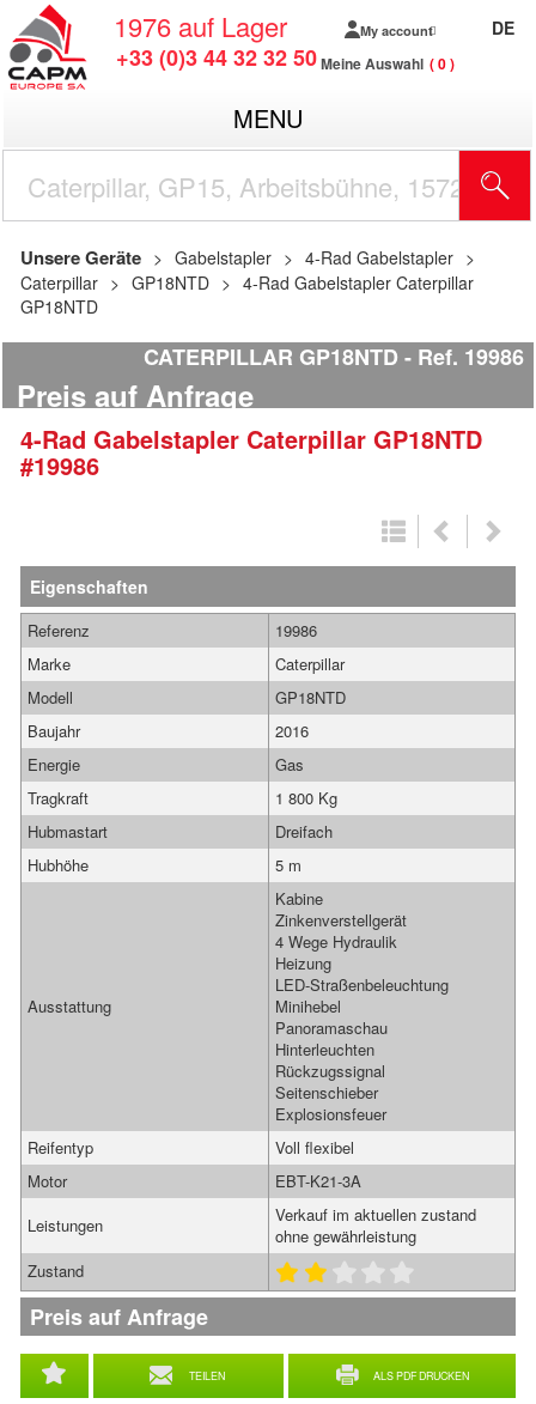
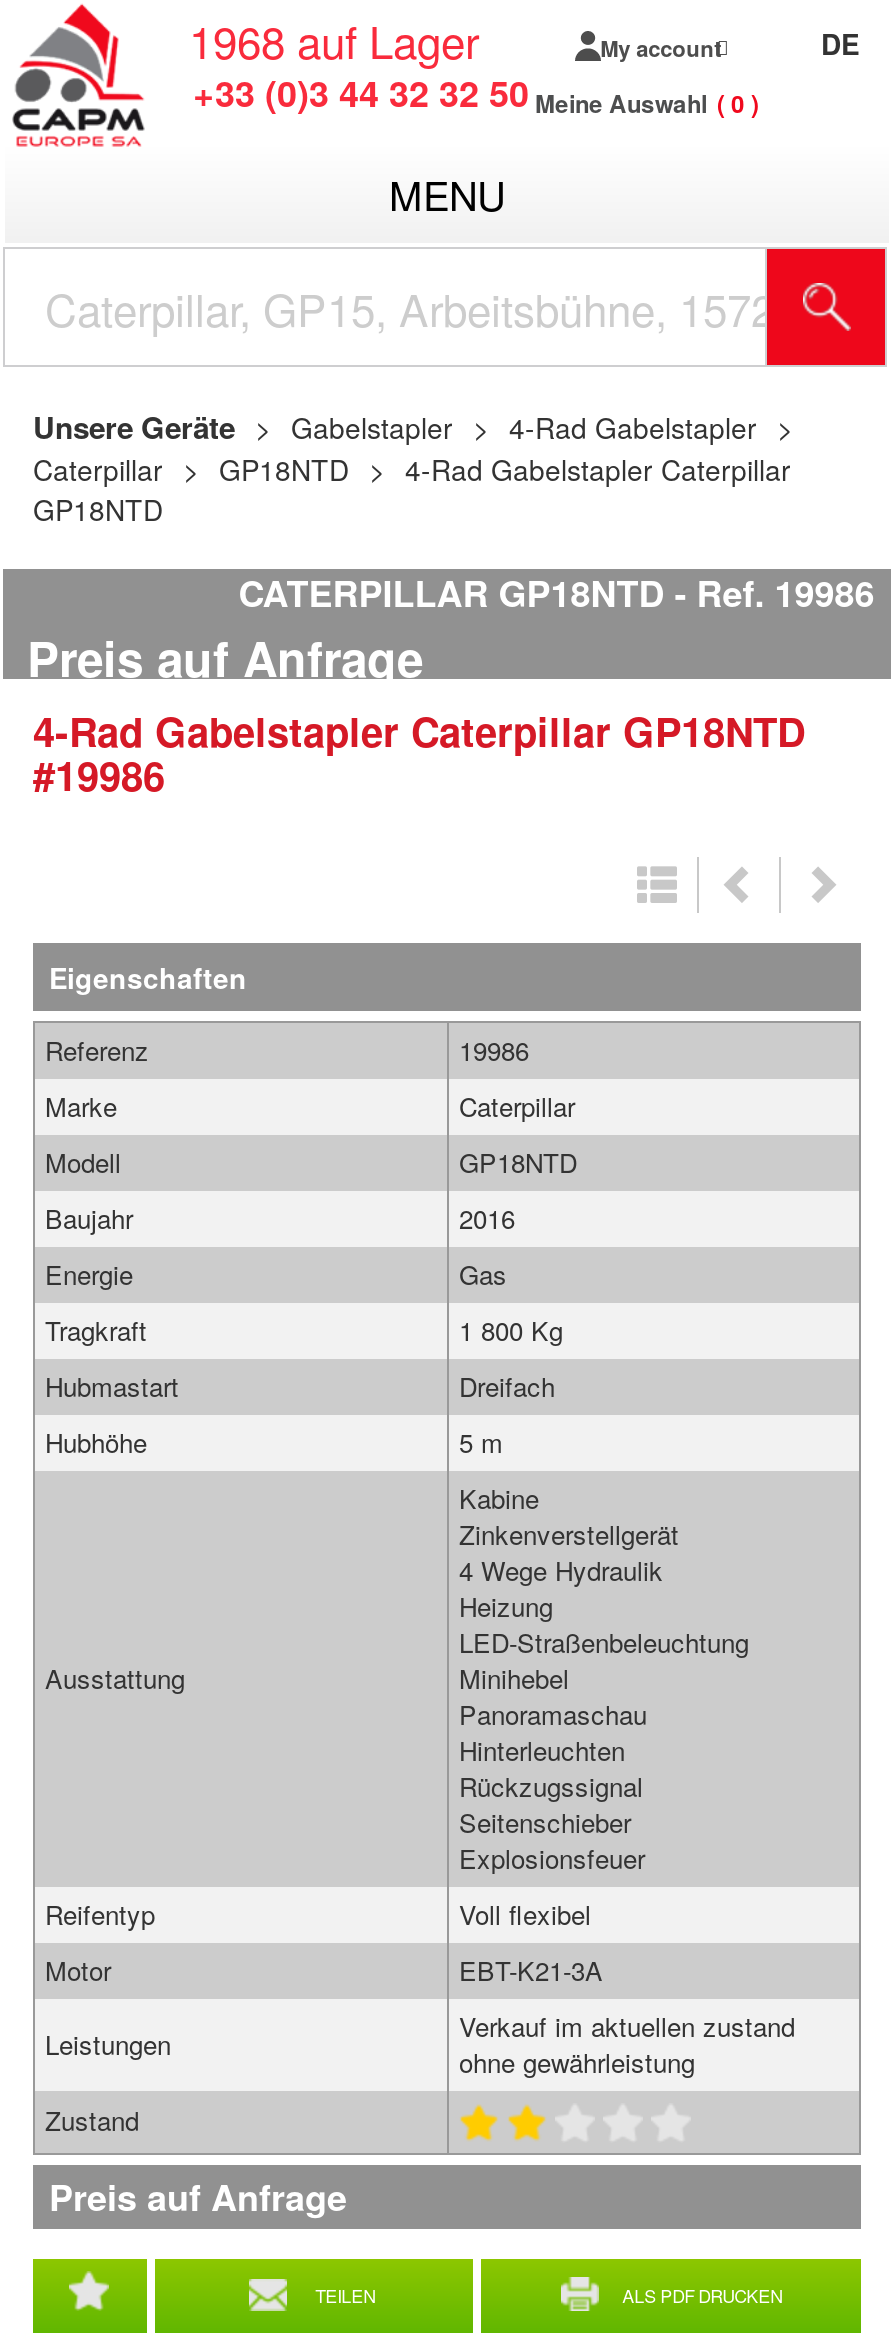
- 1976 auf Lager
+ 1968 auf Lager
